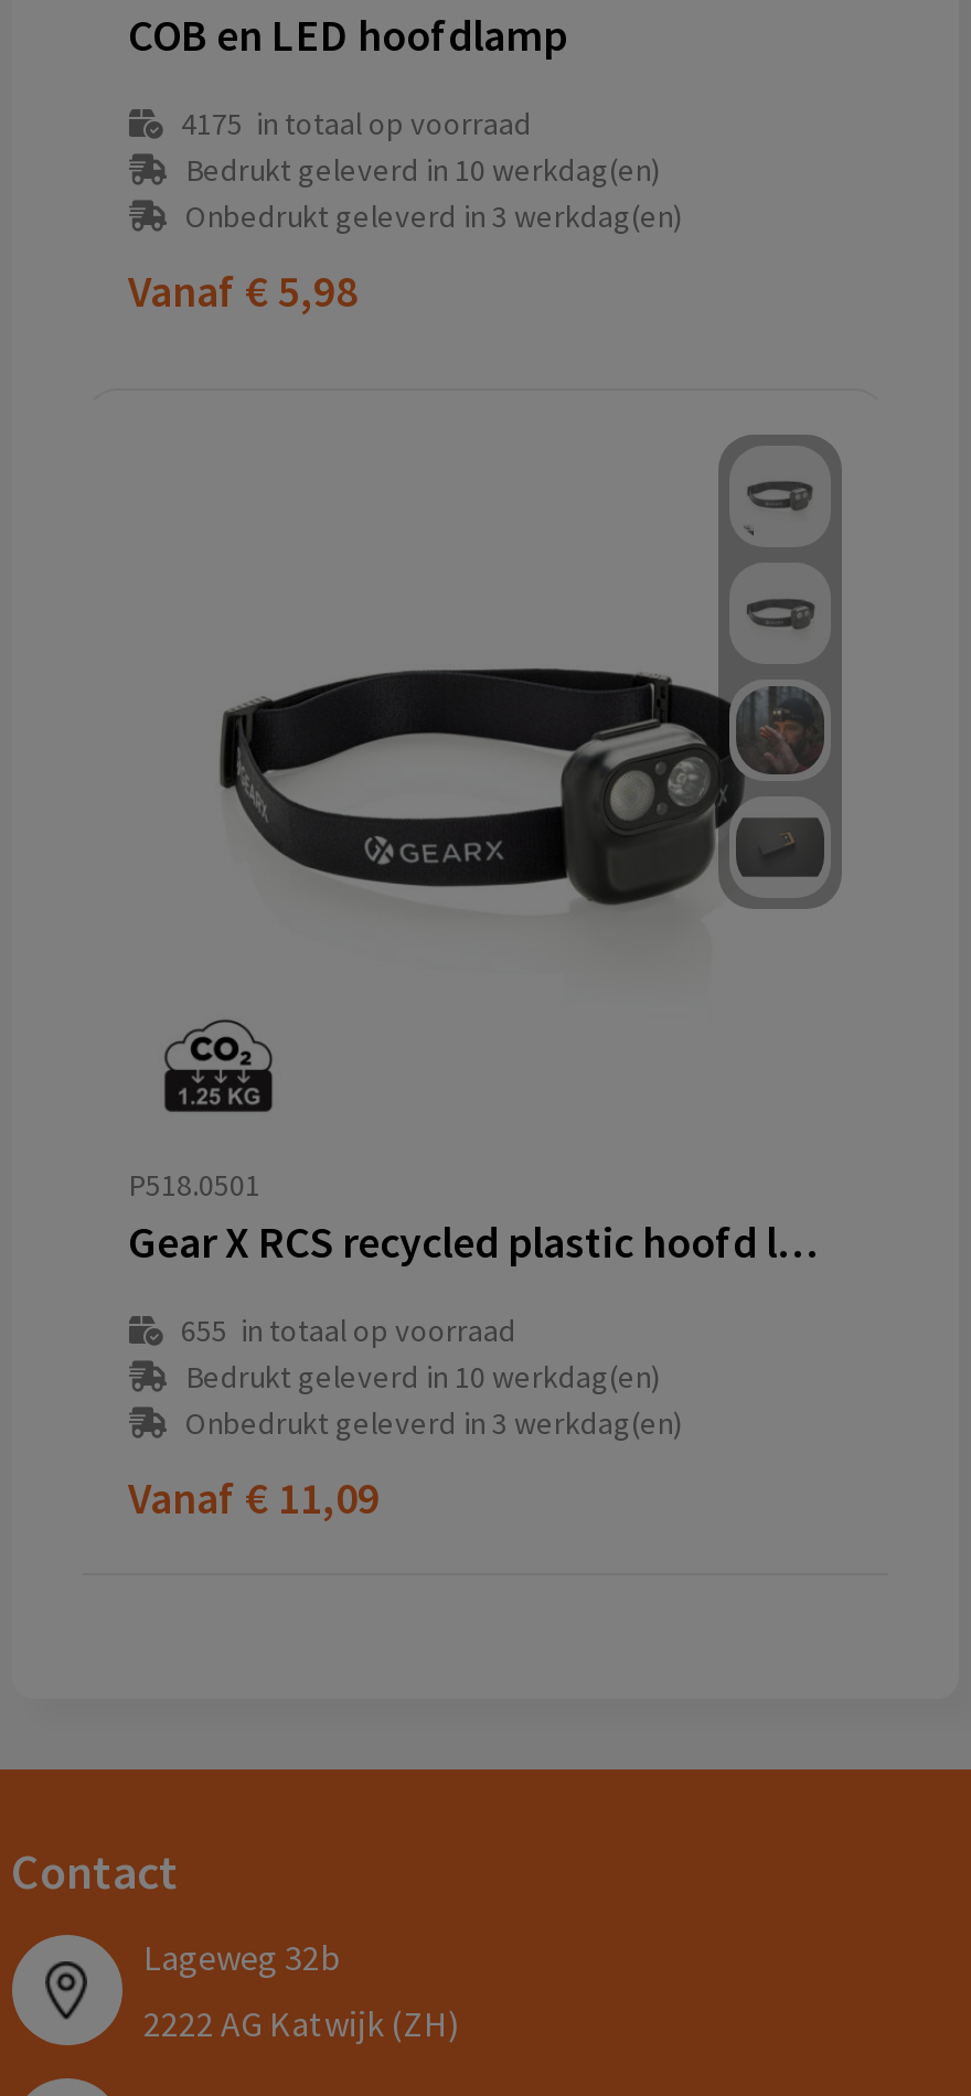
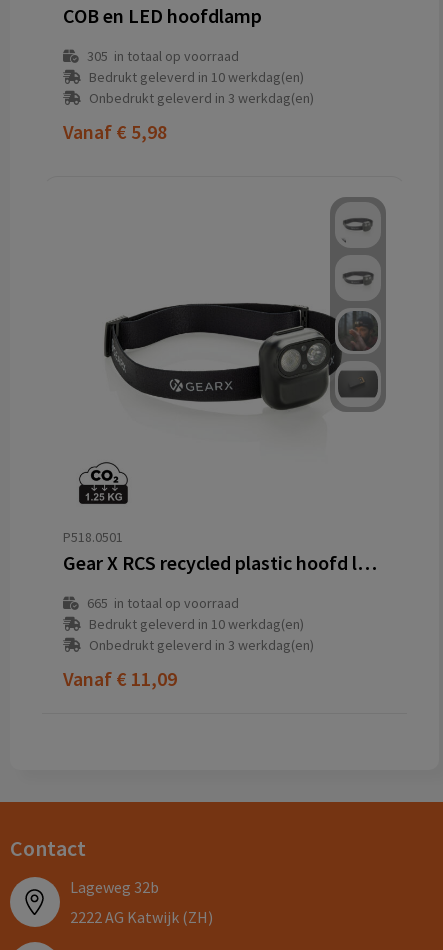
- 4175 in totaal op voorraad
+ 305 in totaal op voorraad

- 655 in totaal op voorraad
+ 665 in totaal op voorraad
